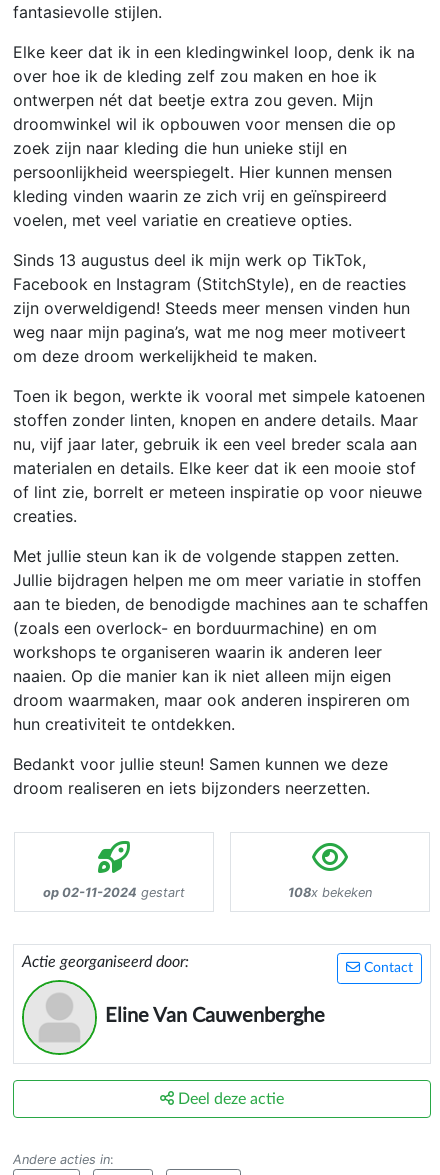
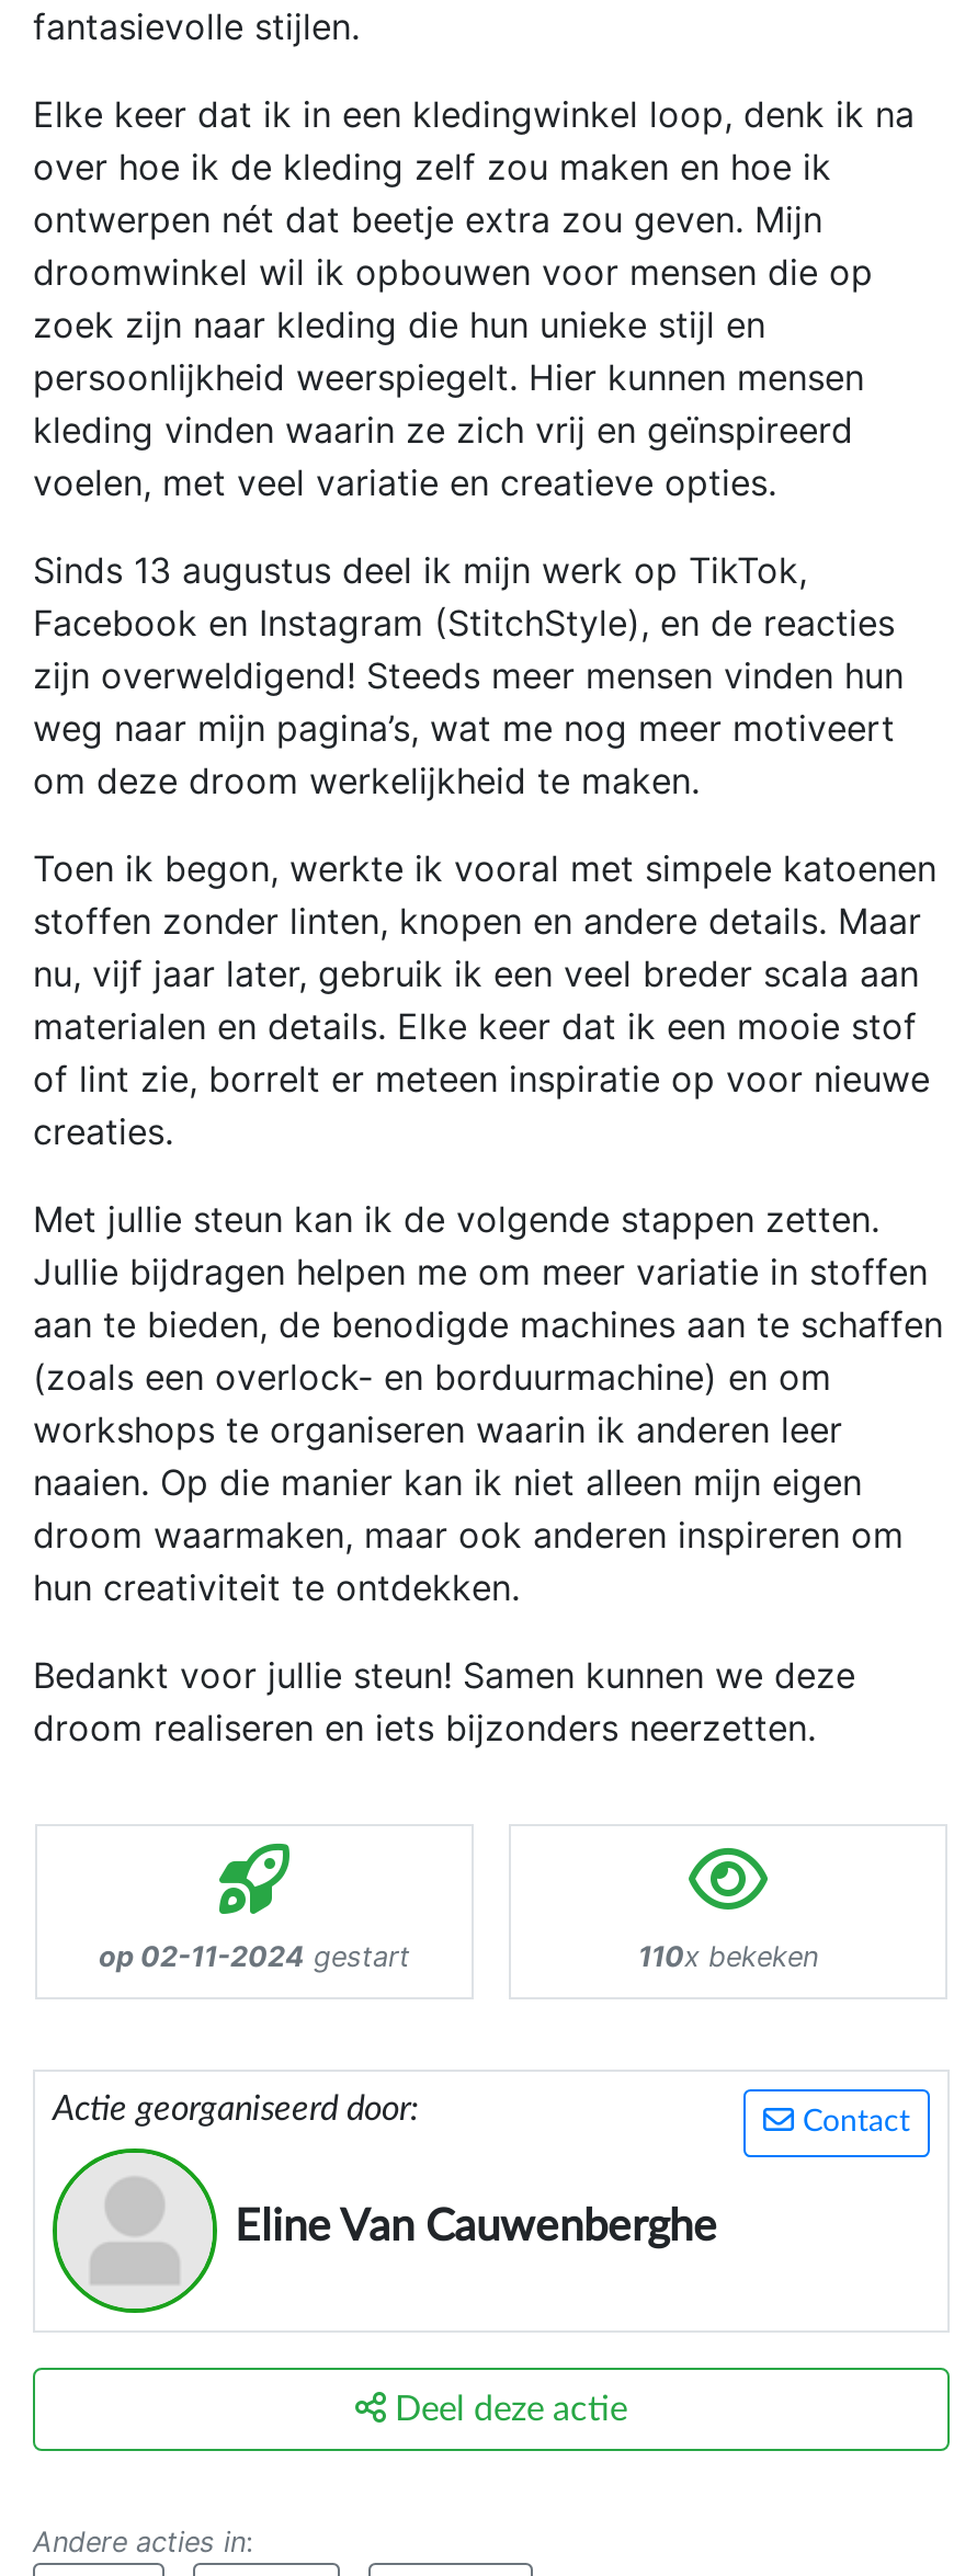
- 108x bekeken
+ 110x bekeken
